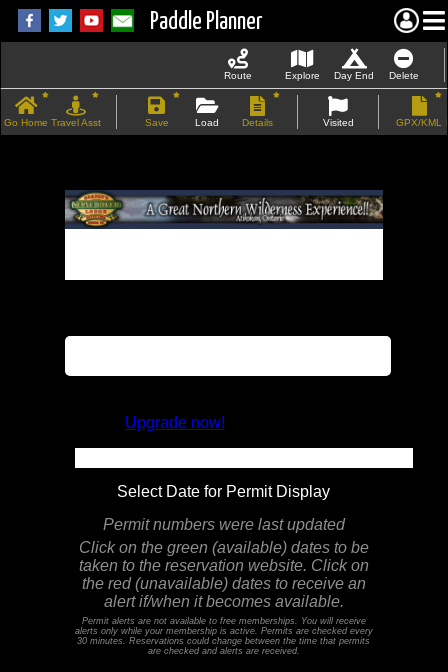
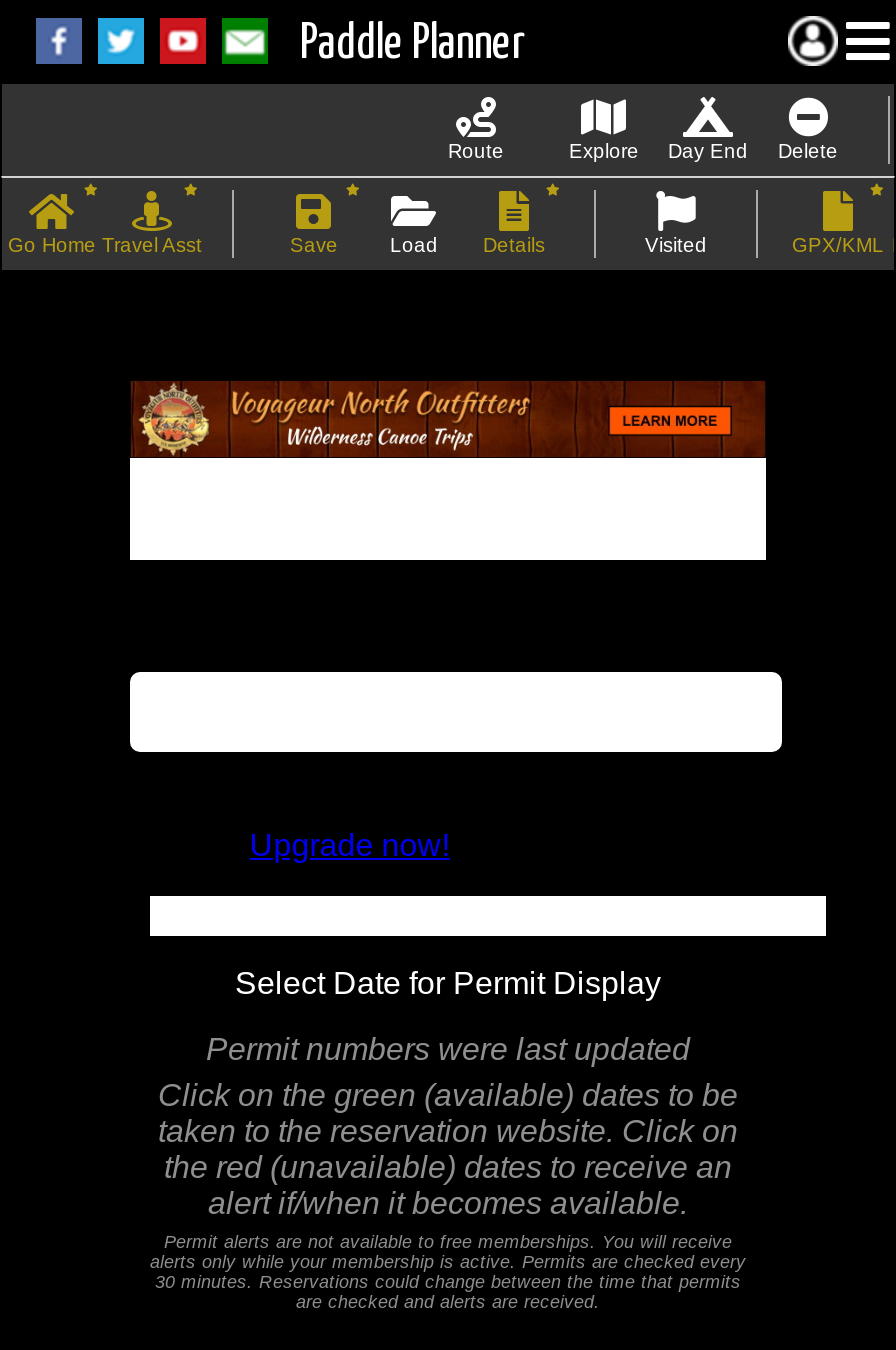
- [image]
+ [image]
